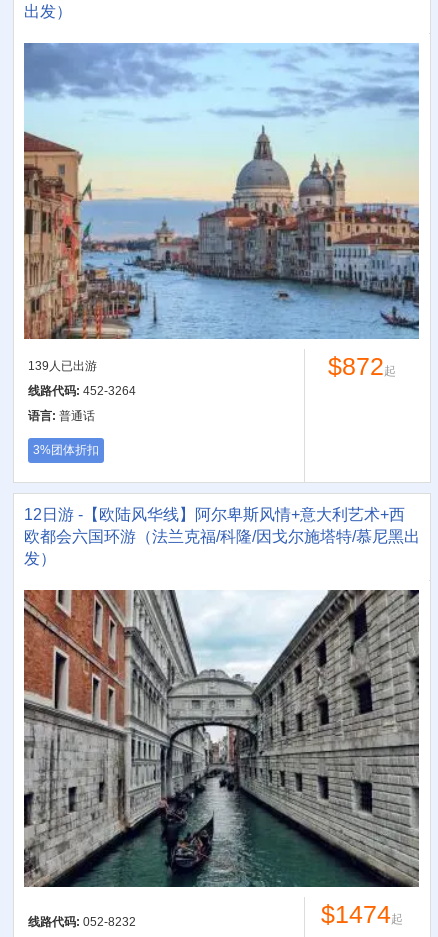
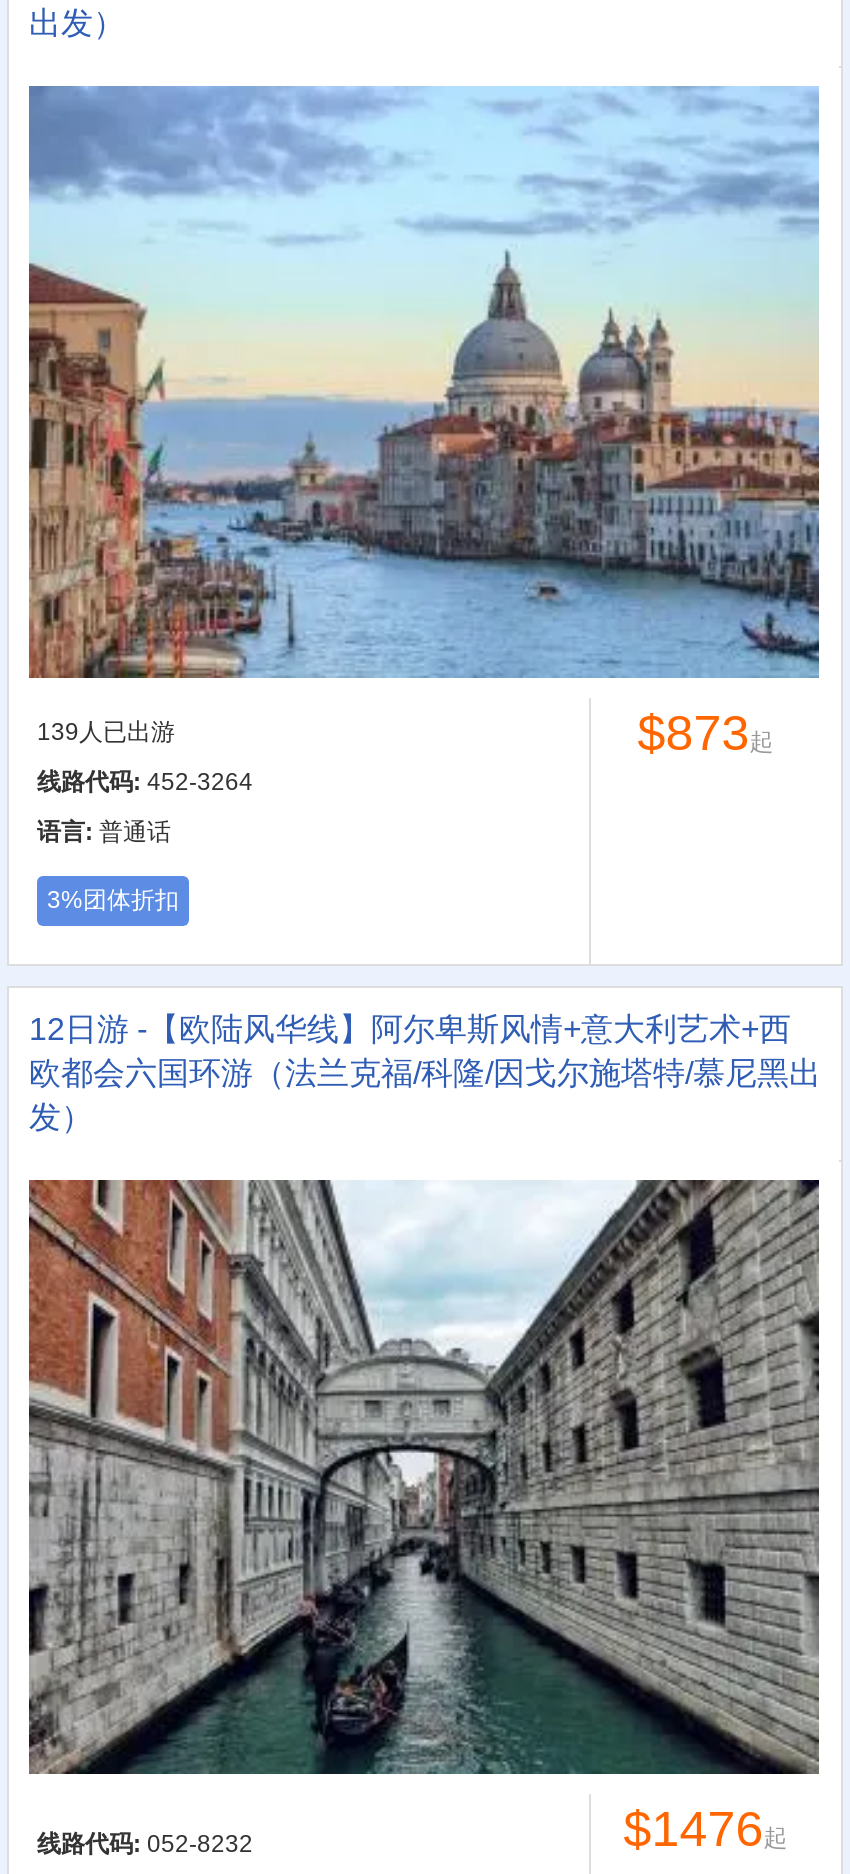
- $872起
+ $873起

- $1474起
+ $1476起
